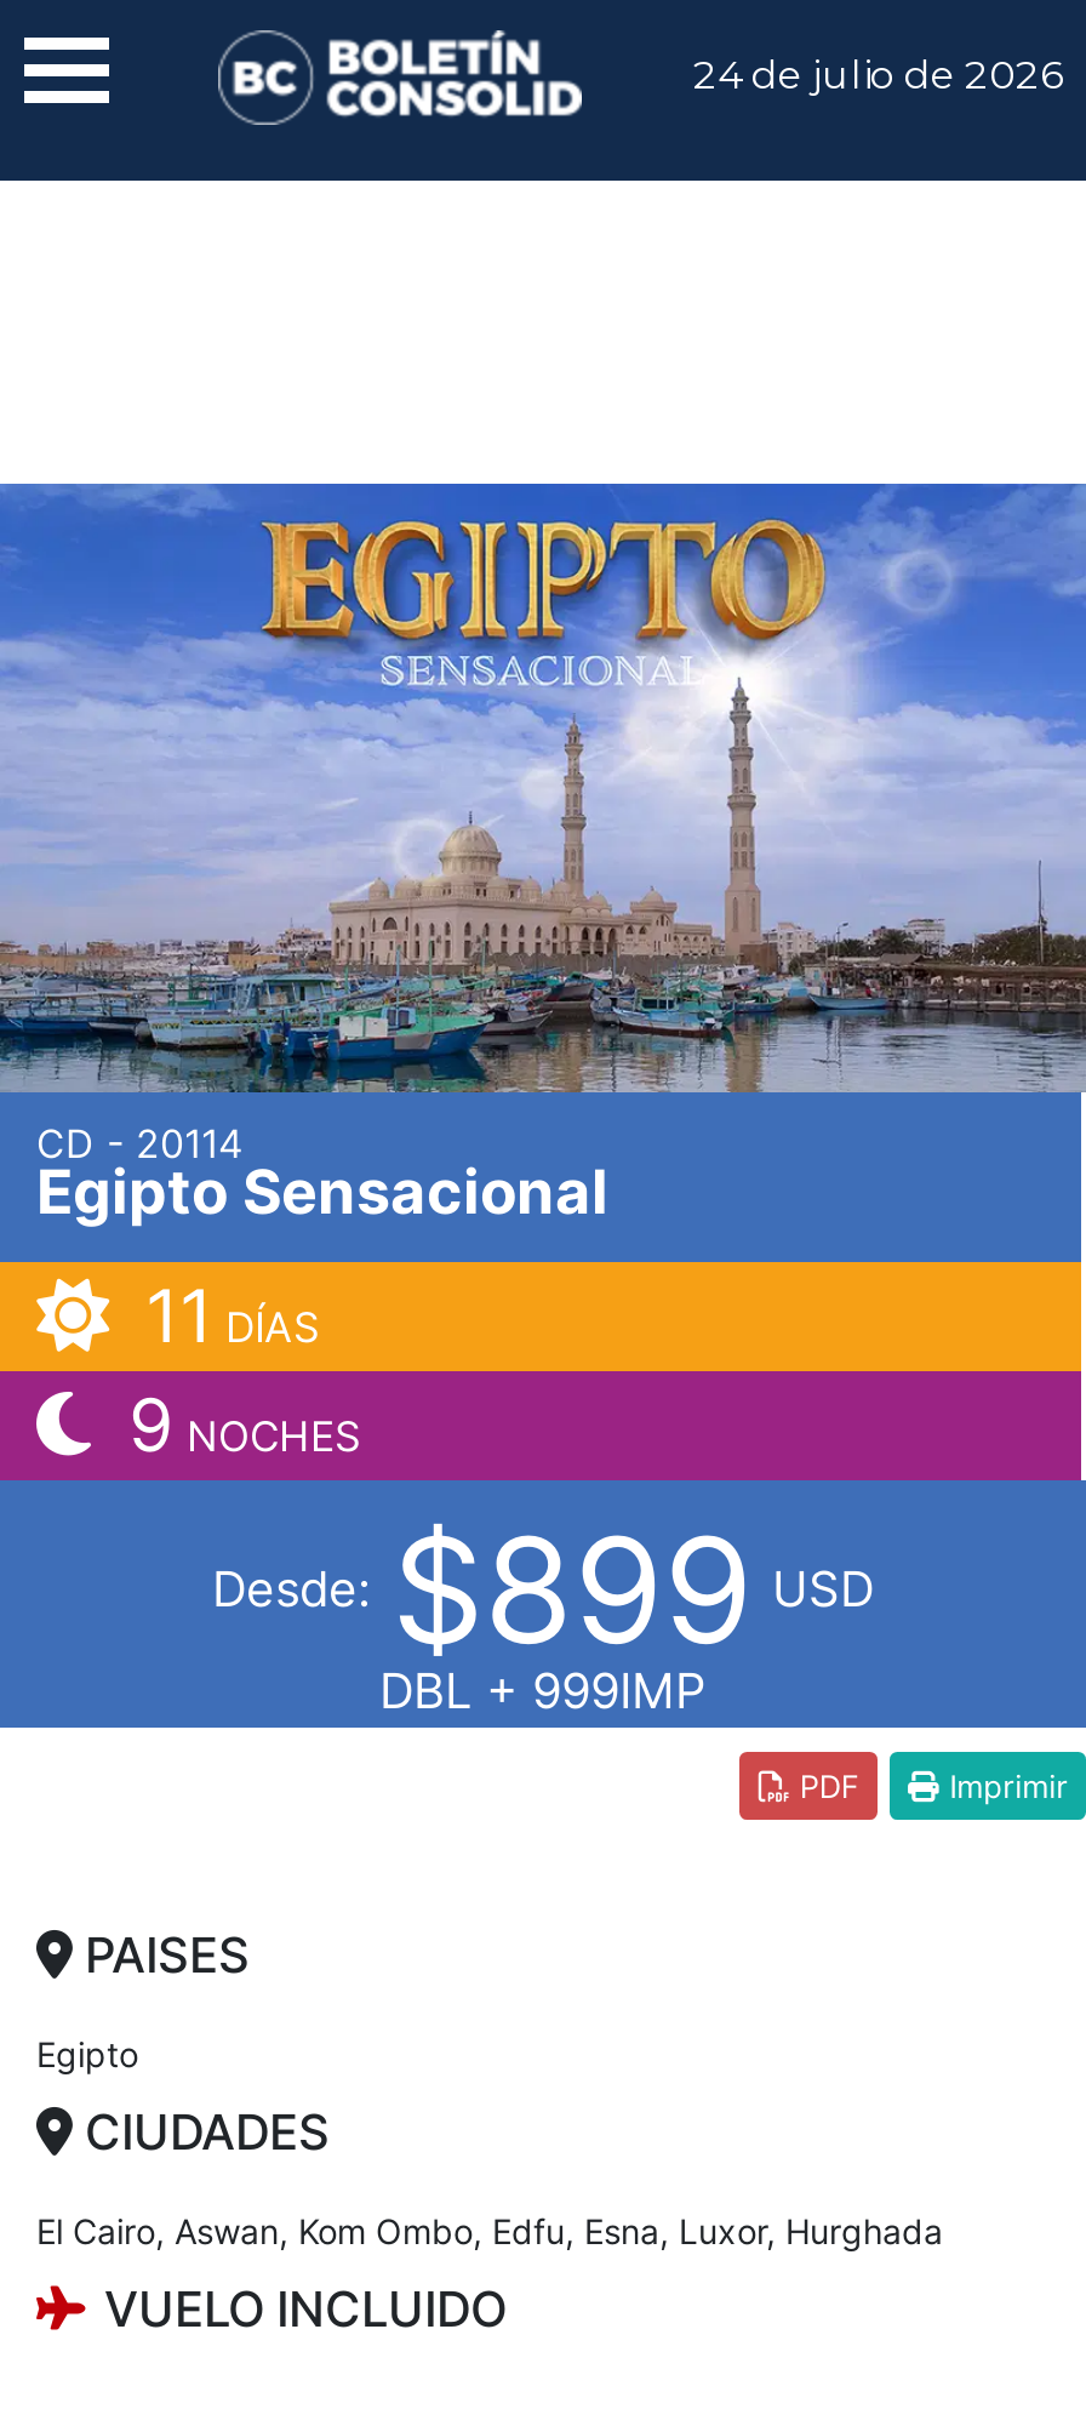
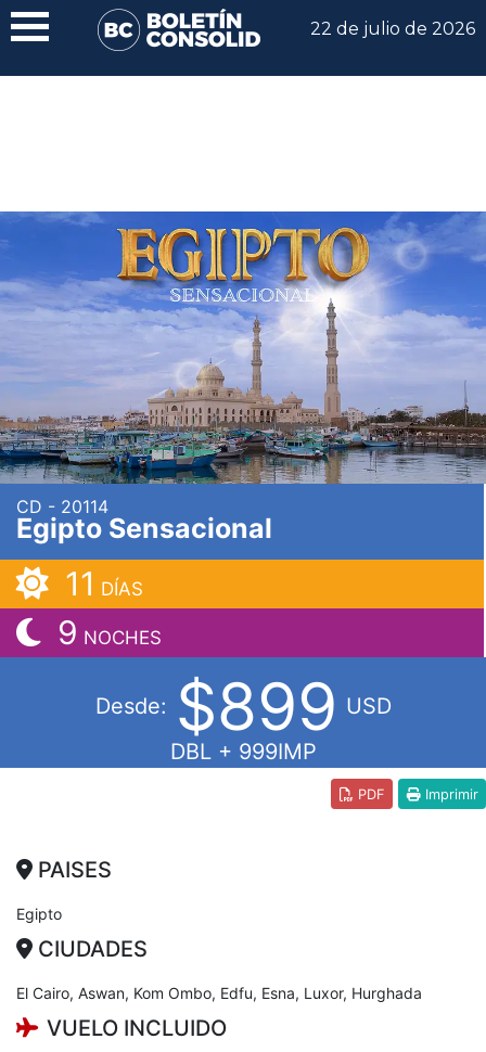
- 24 de julio de 2026
+ 22 de julio de 2026
